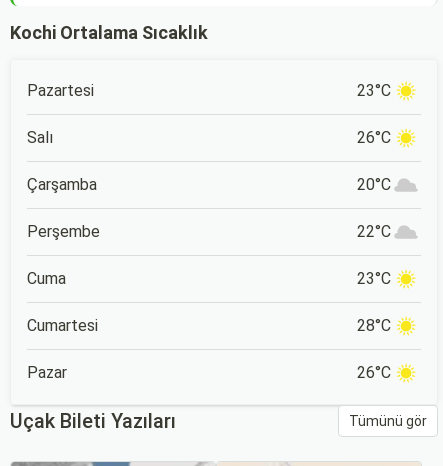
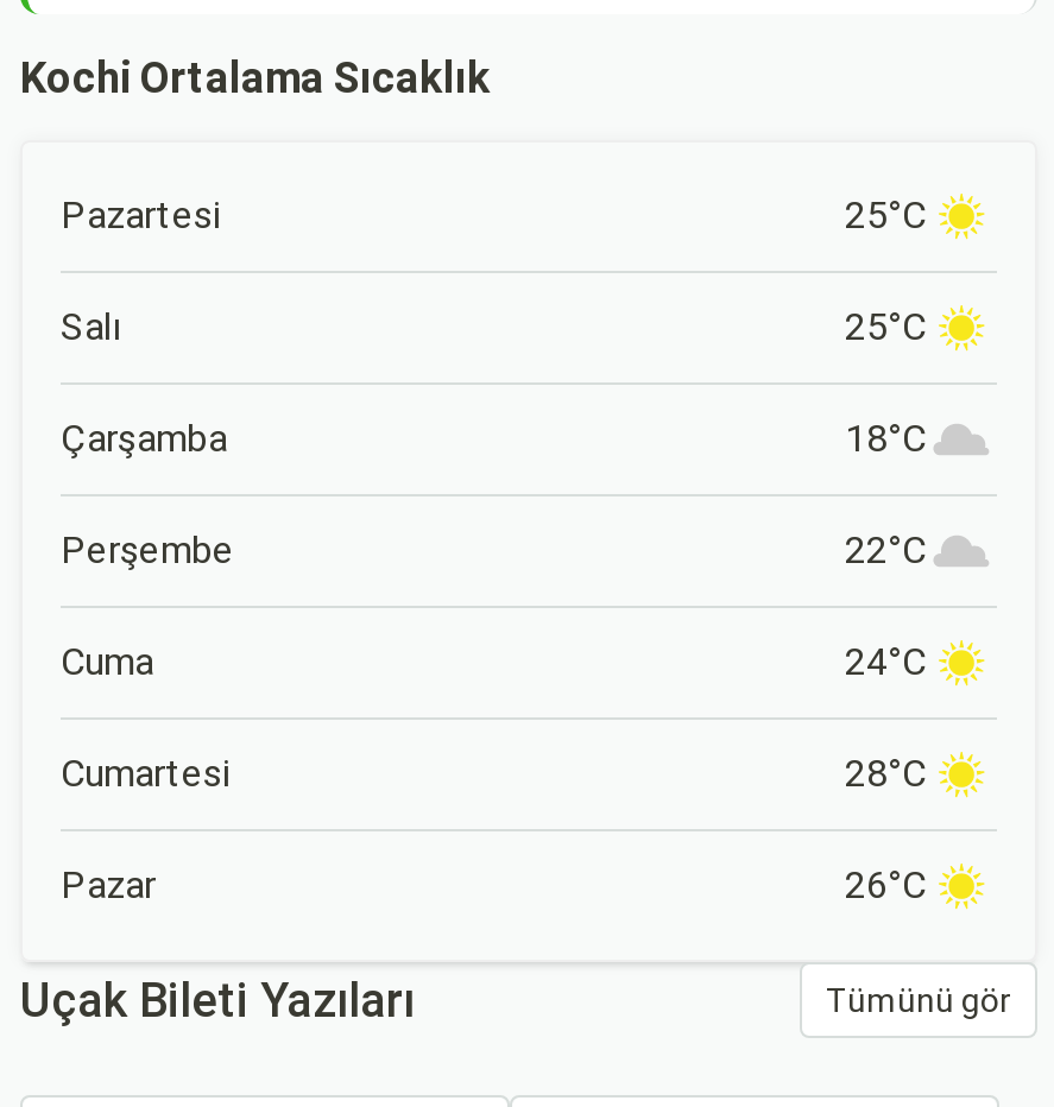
- 23°C
+ 25°C

- 26°C
+ 25°C

- 20°C
+ 18°C

- 23°C
+ 24°C
